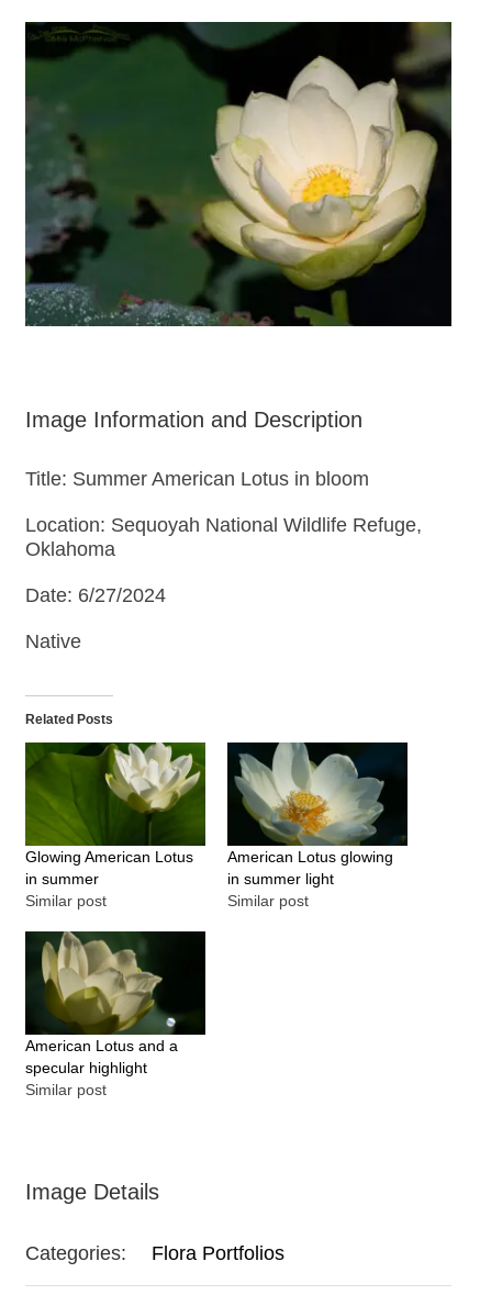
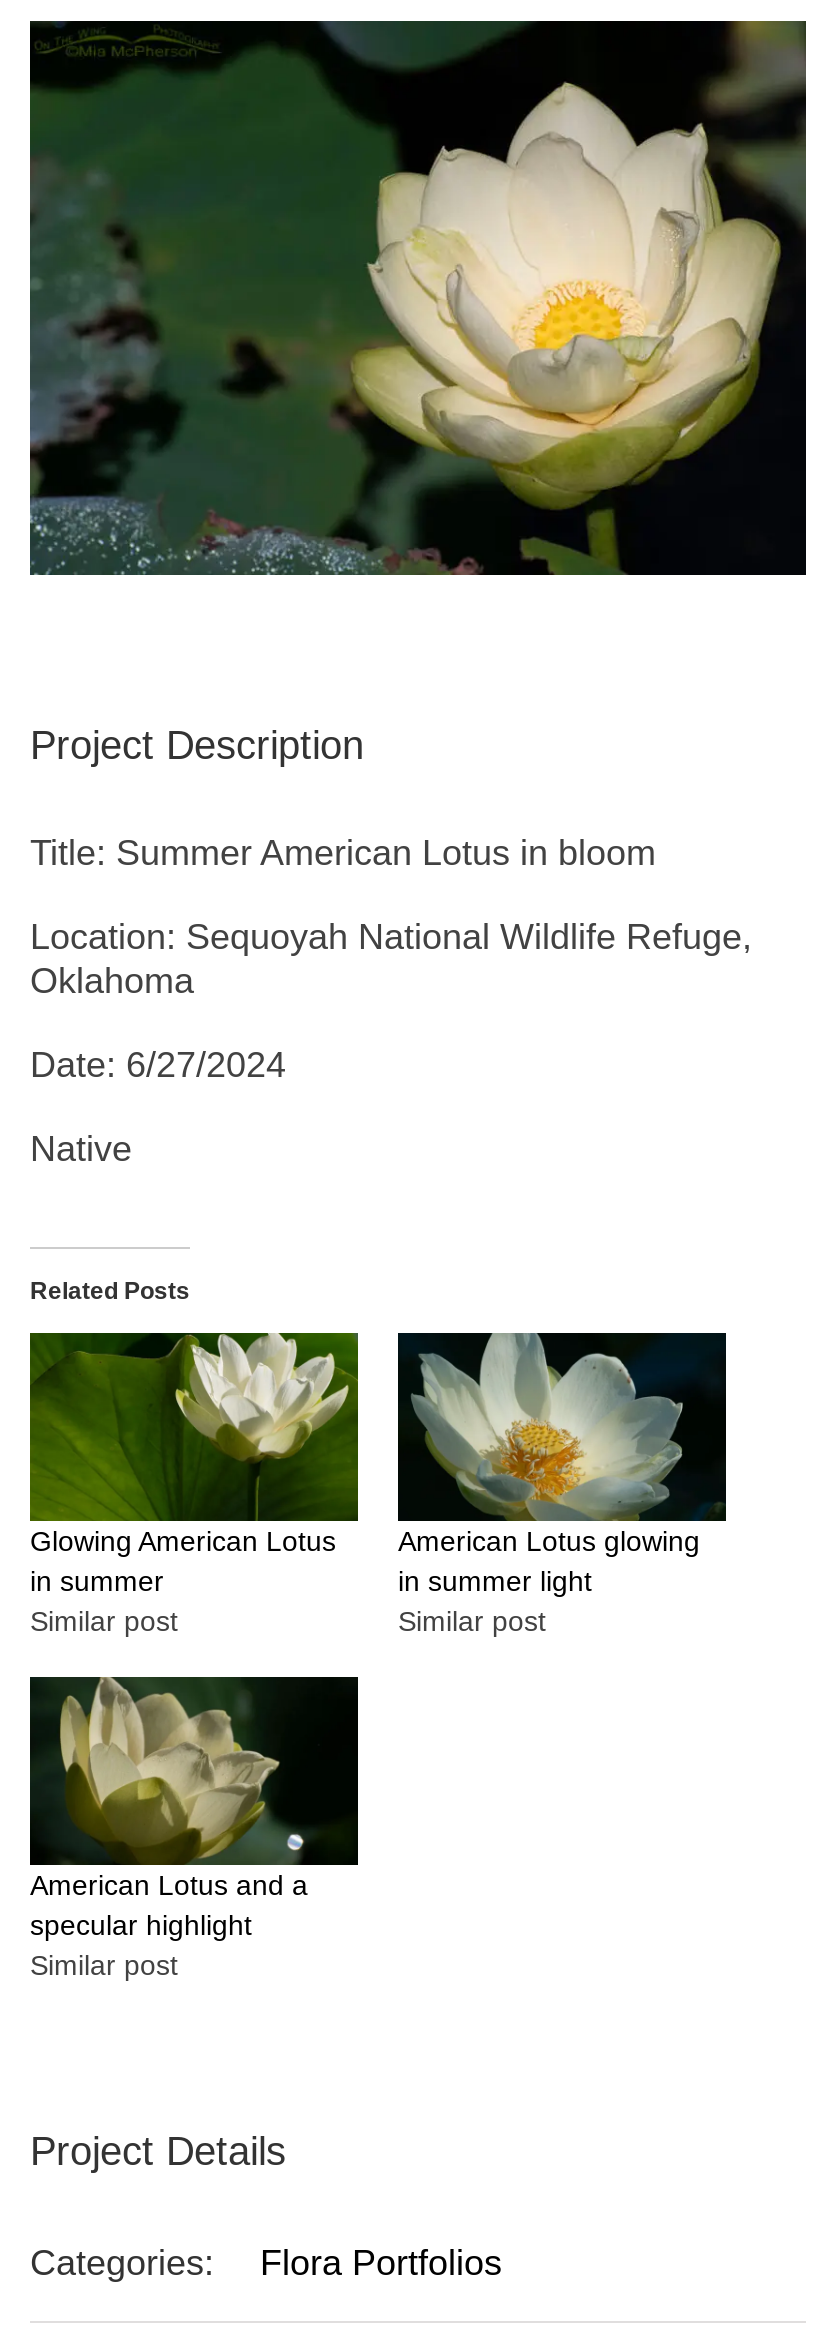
- Image Information and Description
+ Project Description

- Image Details
+ Project Details
